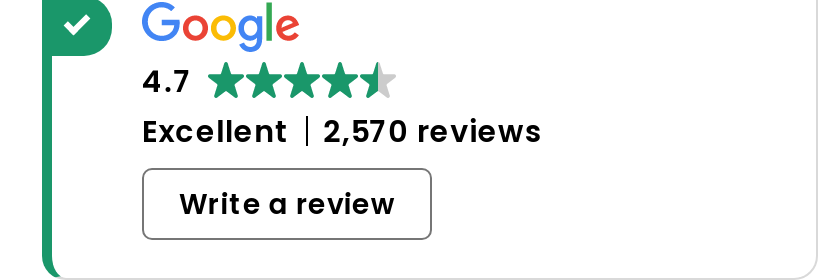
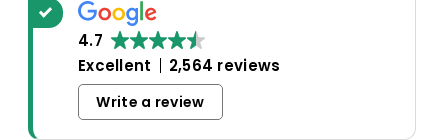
- Excellent 2,570 reviews
+ Excellent 2,564 reviews
